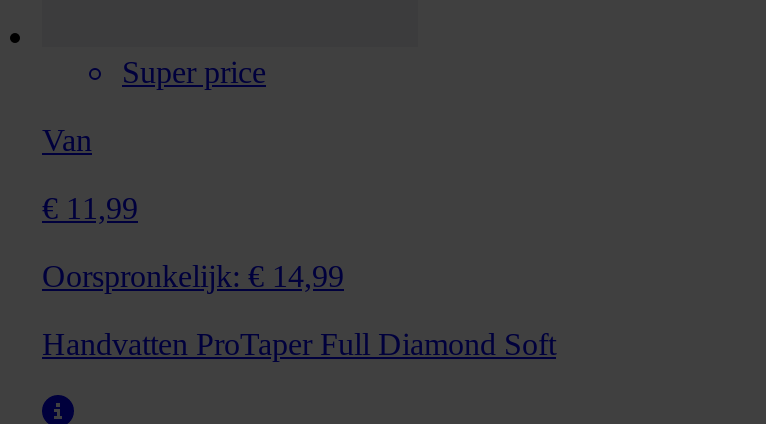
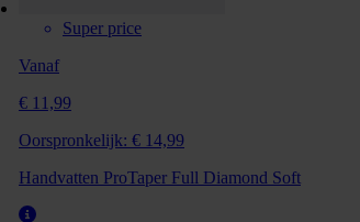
- Van
+ Vanaf
